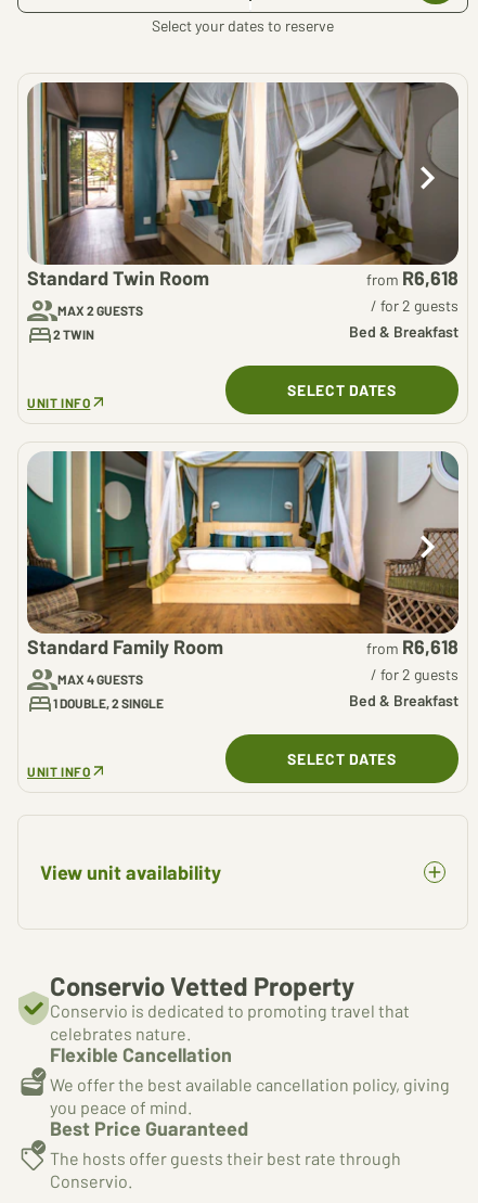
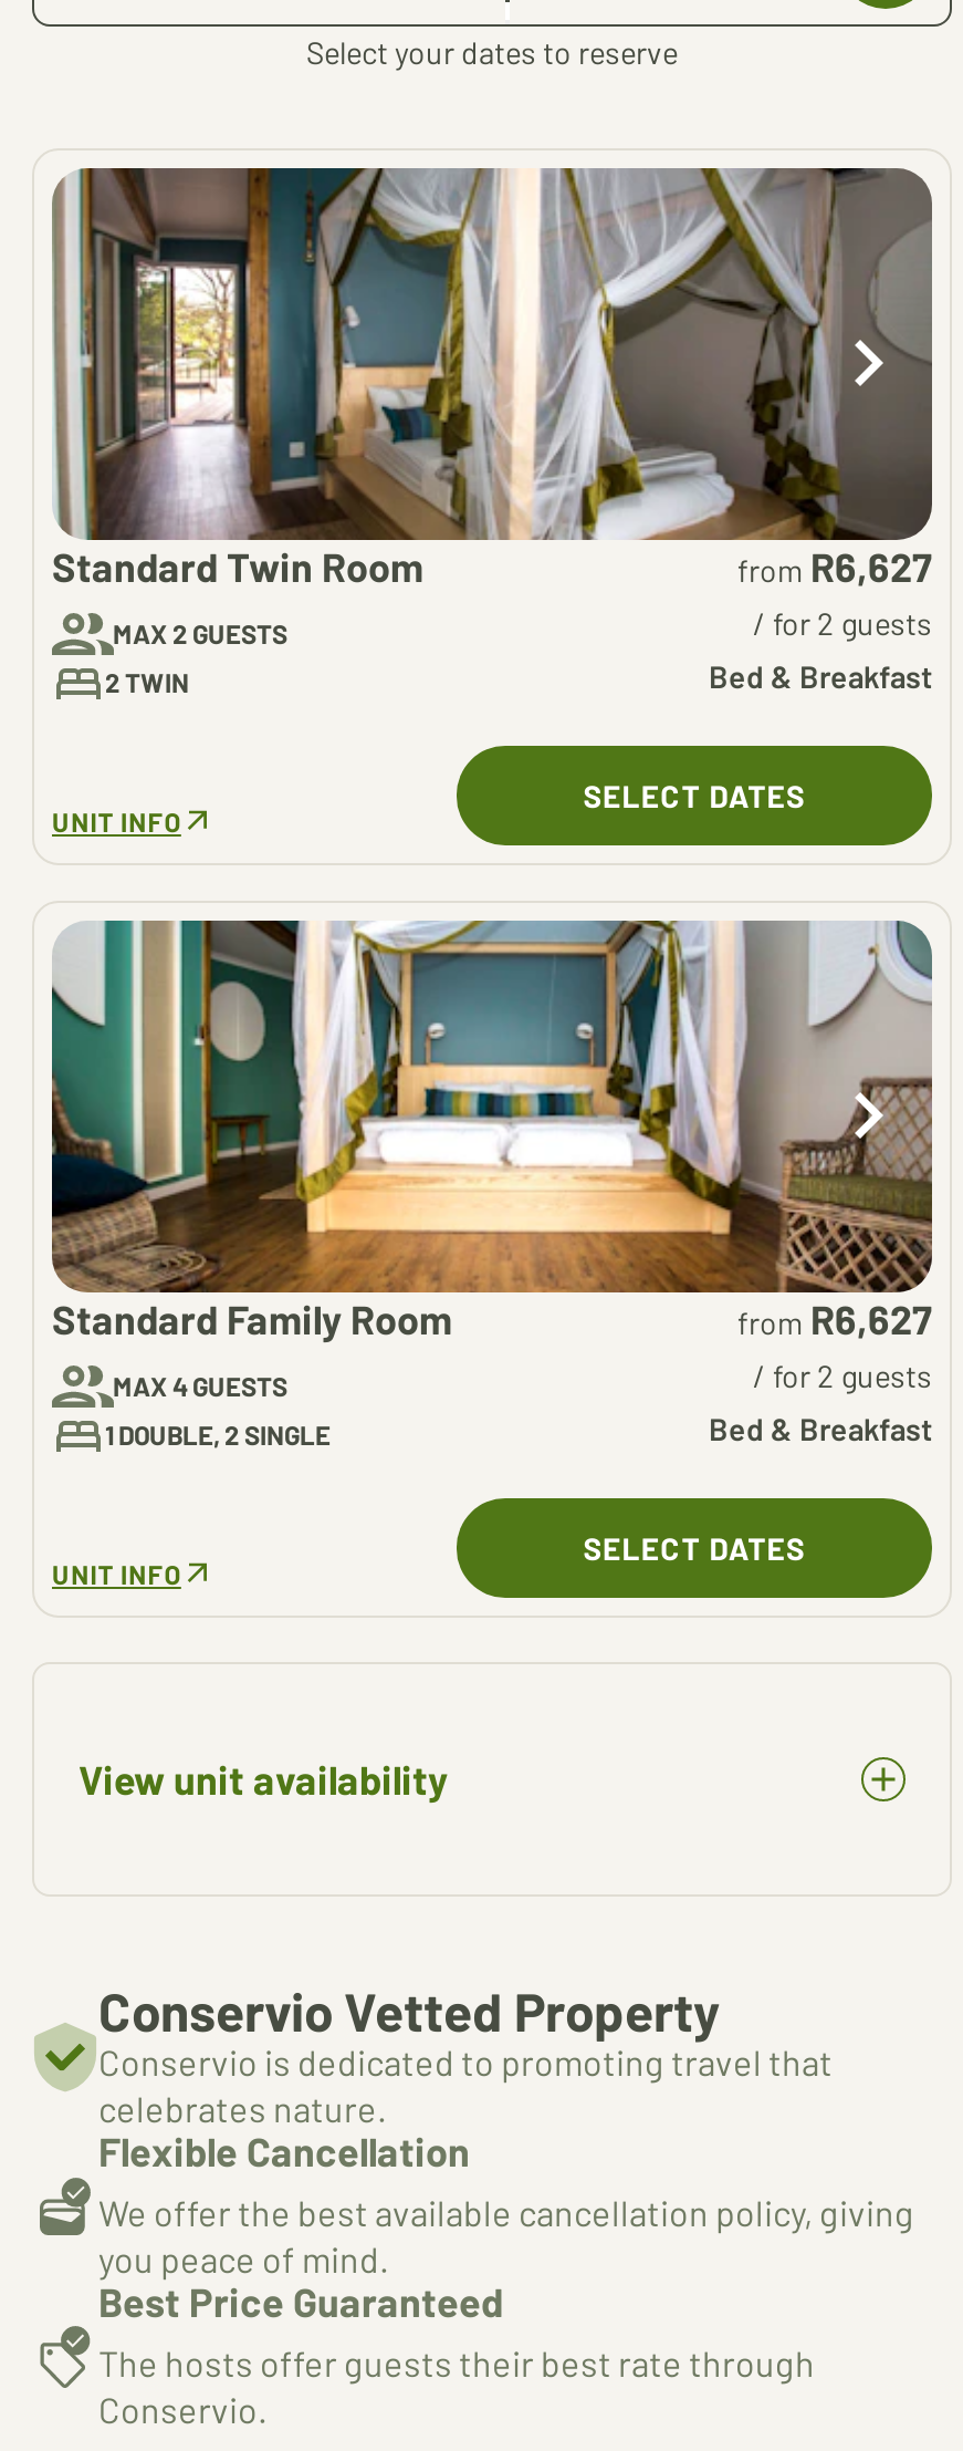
- fromR6,618
+ fromR6,627

- fromR6,618
+ fromR6,627
